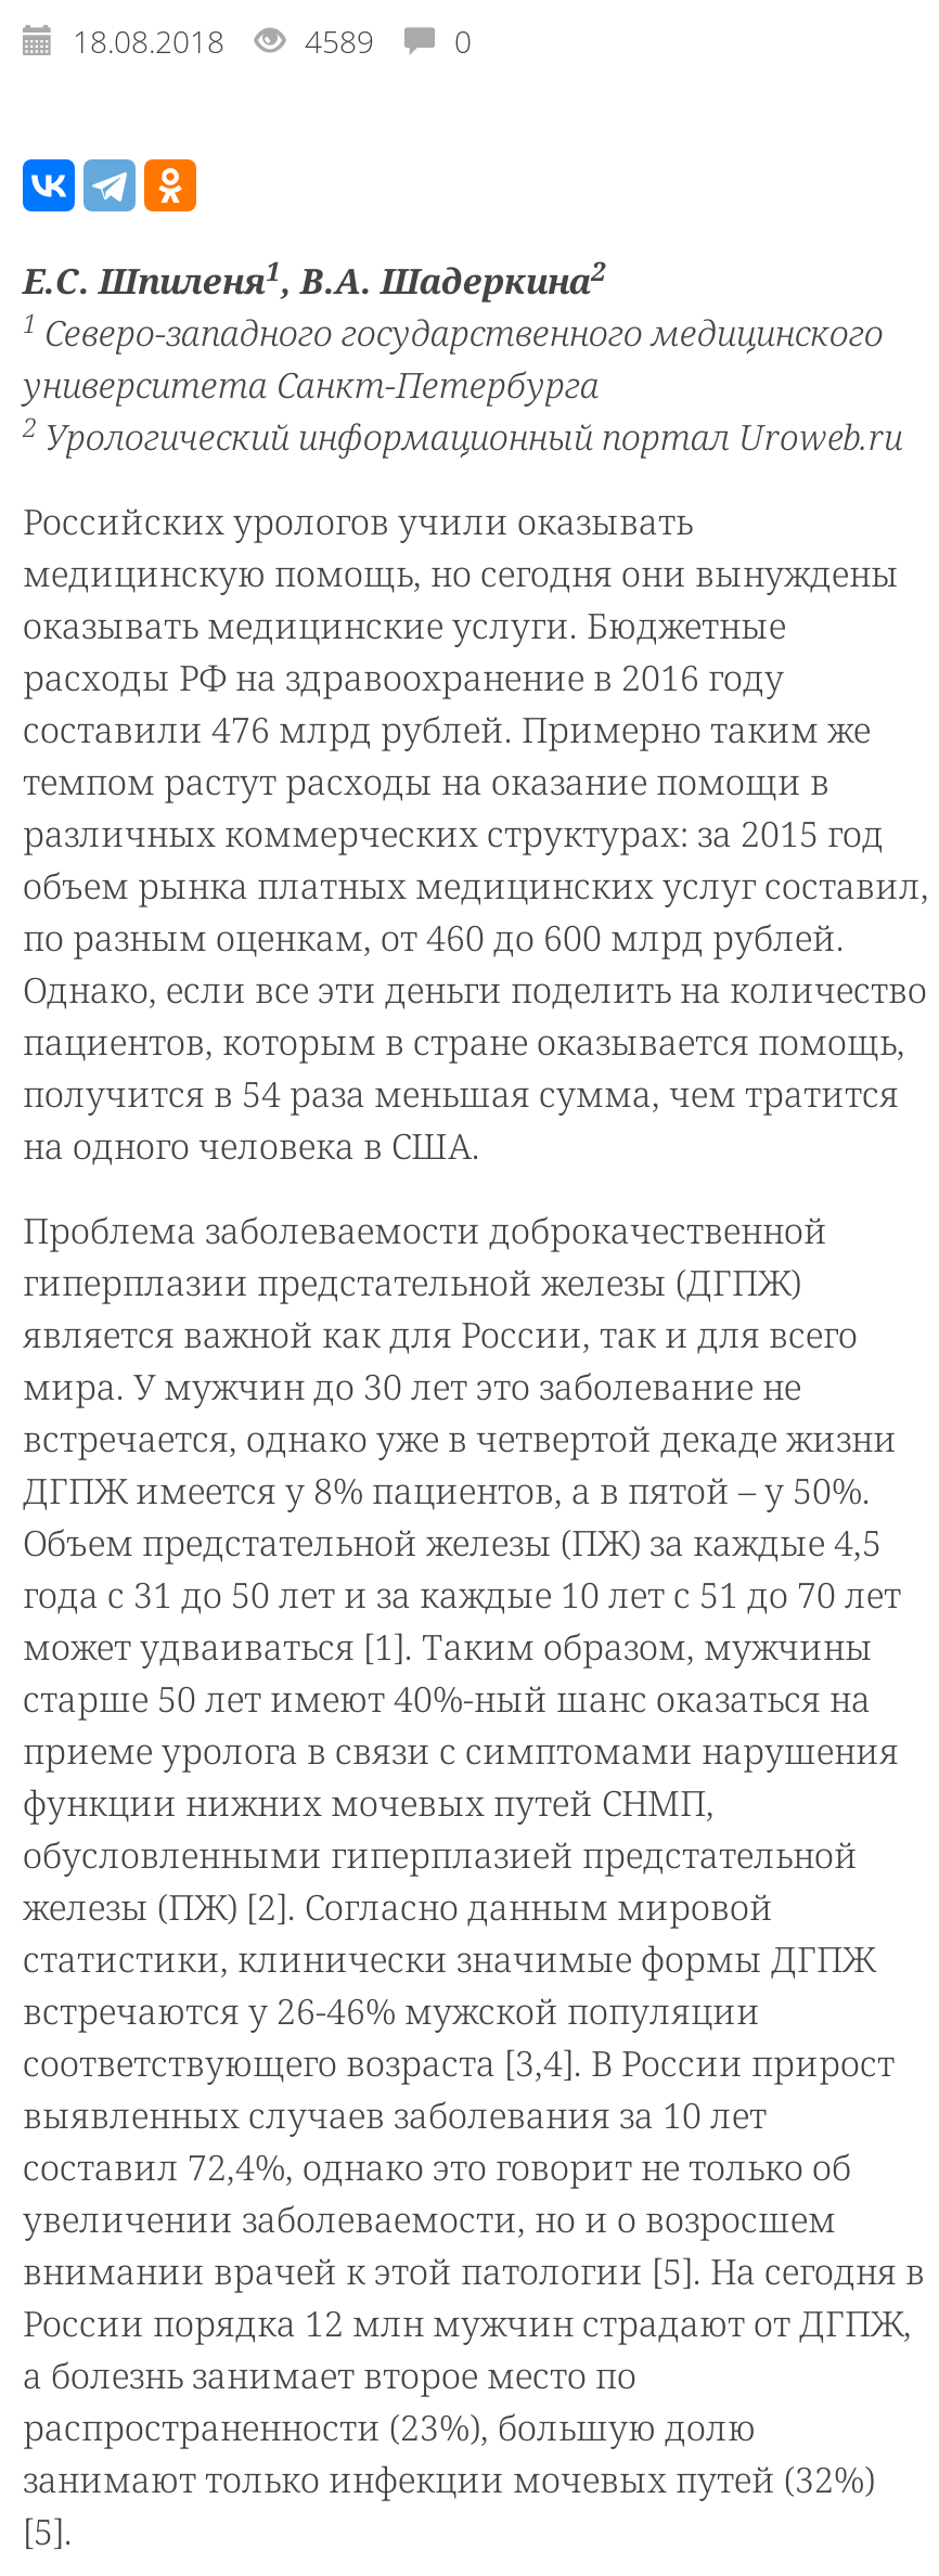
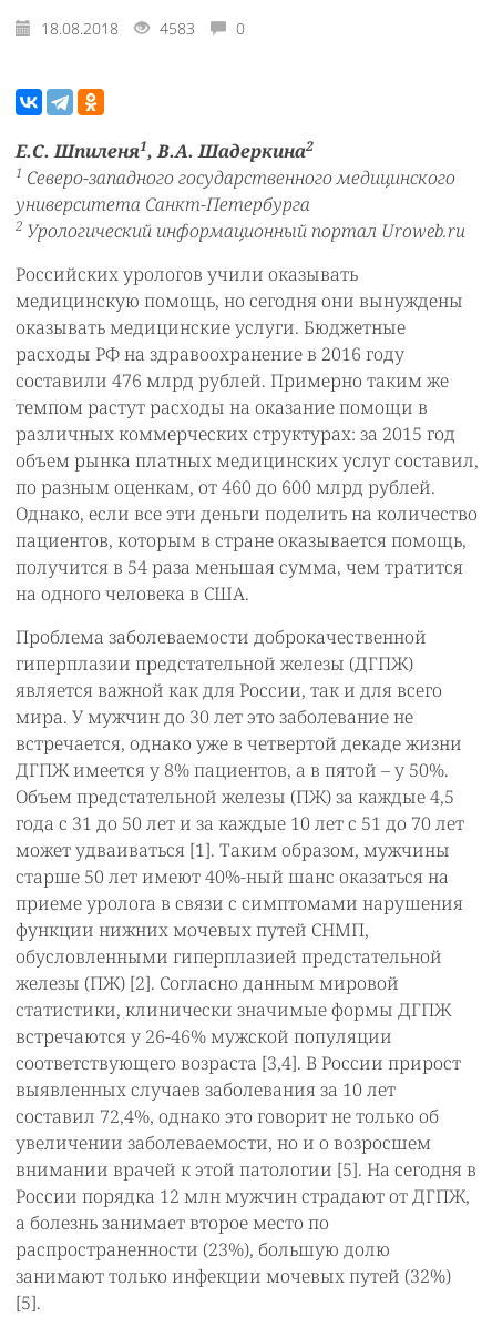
- 18.08.2018 4589 0
+ 18.08.2018 4583 0
